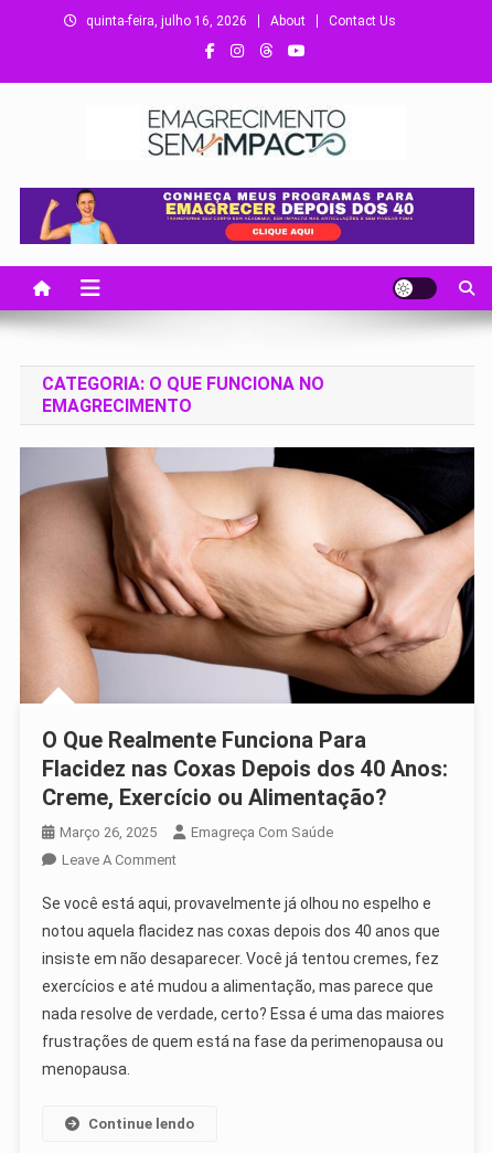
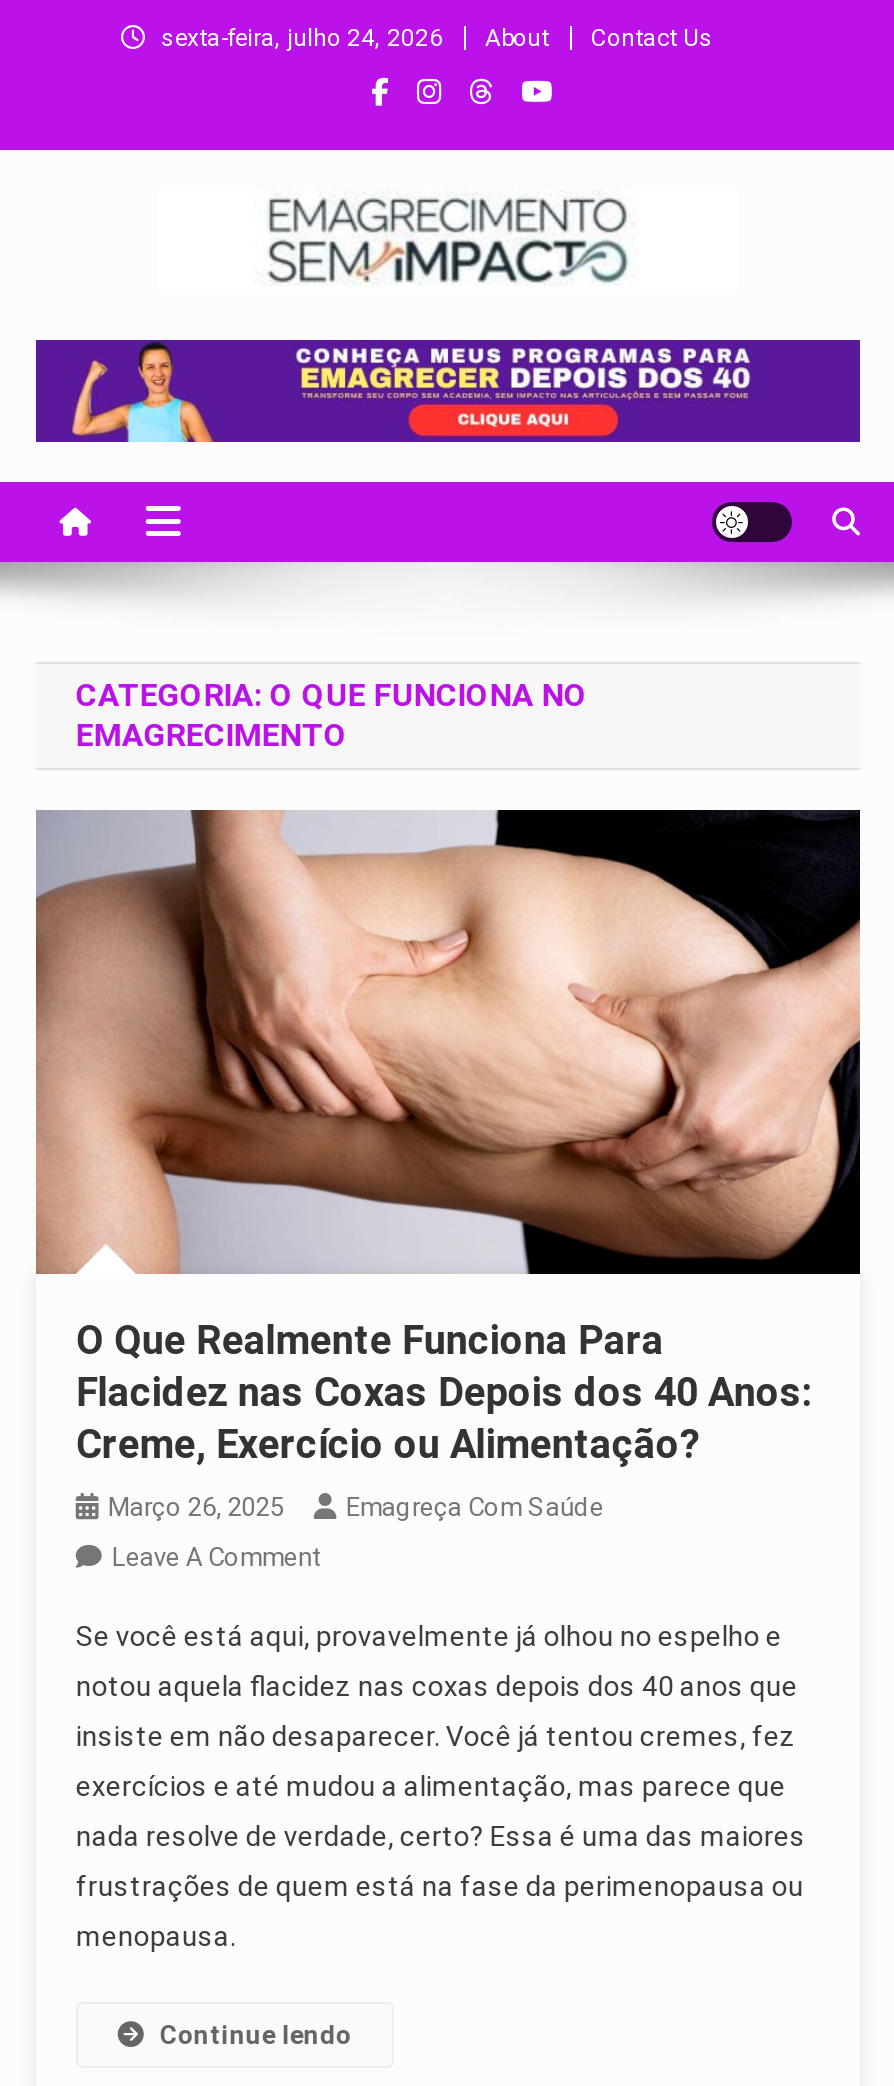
- quinta-feira, julho 16, 2026
+ sexta-feira, julho 24, 2026
